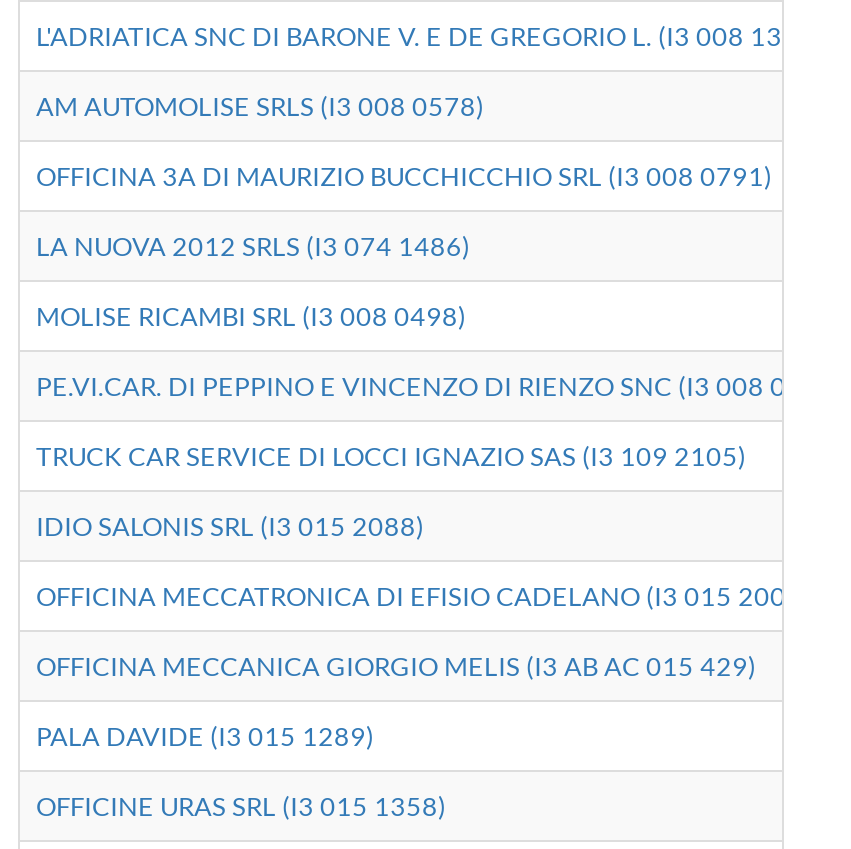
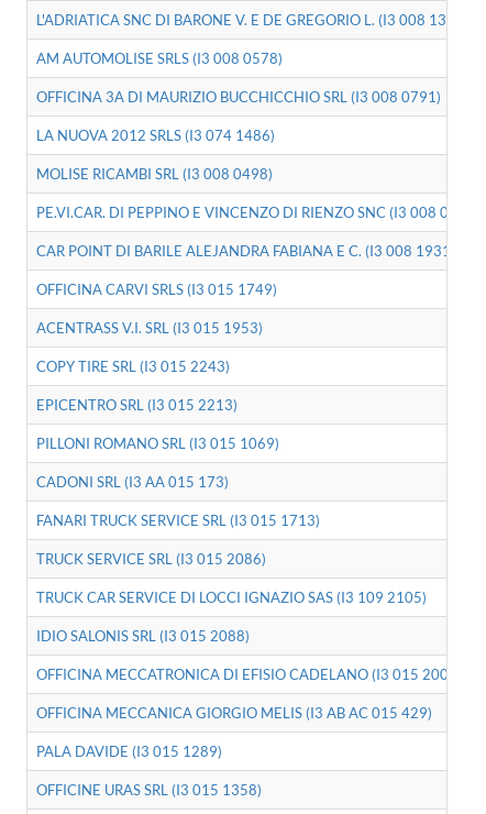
+ CAR POINT DI BARILE ALEJANDRA FABIANA E C. (I3 008 1931)
+ OFFICINA CARVI SRLS (I3 015 1749)
+ ACENTRASS V.I. SRL (I3 015 1953)
+ COPY TIRE SRL (I3 015 2243)
+ EPICENTRO SRL (I3 015 2213)
+ PILLONI ROMANO SRL (I3 015 1069)
+ CADONI SRL (I3 AA 015 173)
+ FANARI TRUCK SERVICE SRL (I3 015 1713)
+ TRUCK SERVICE SRL (I3 015 2086)
